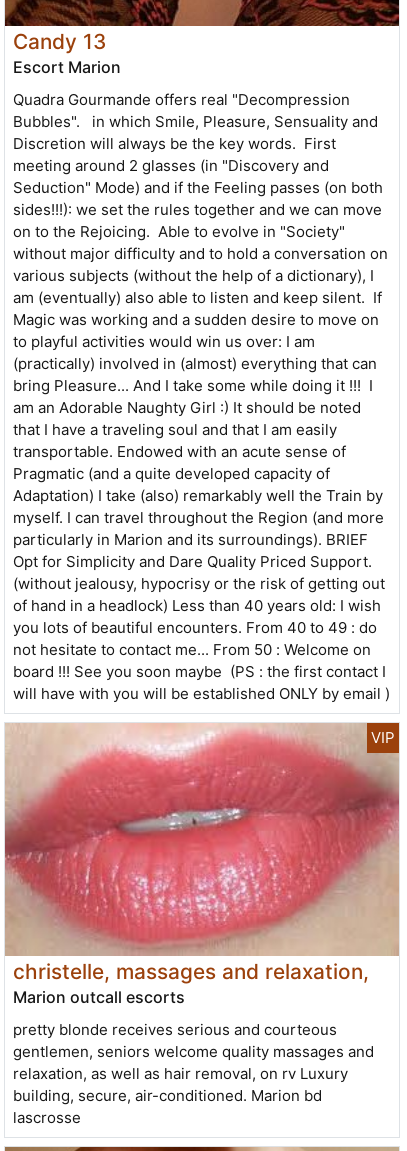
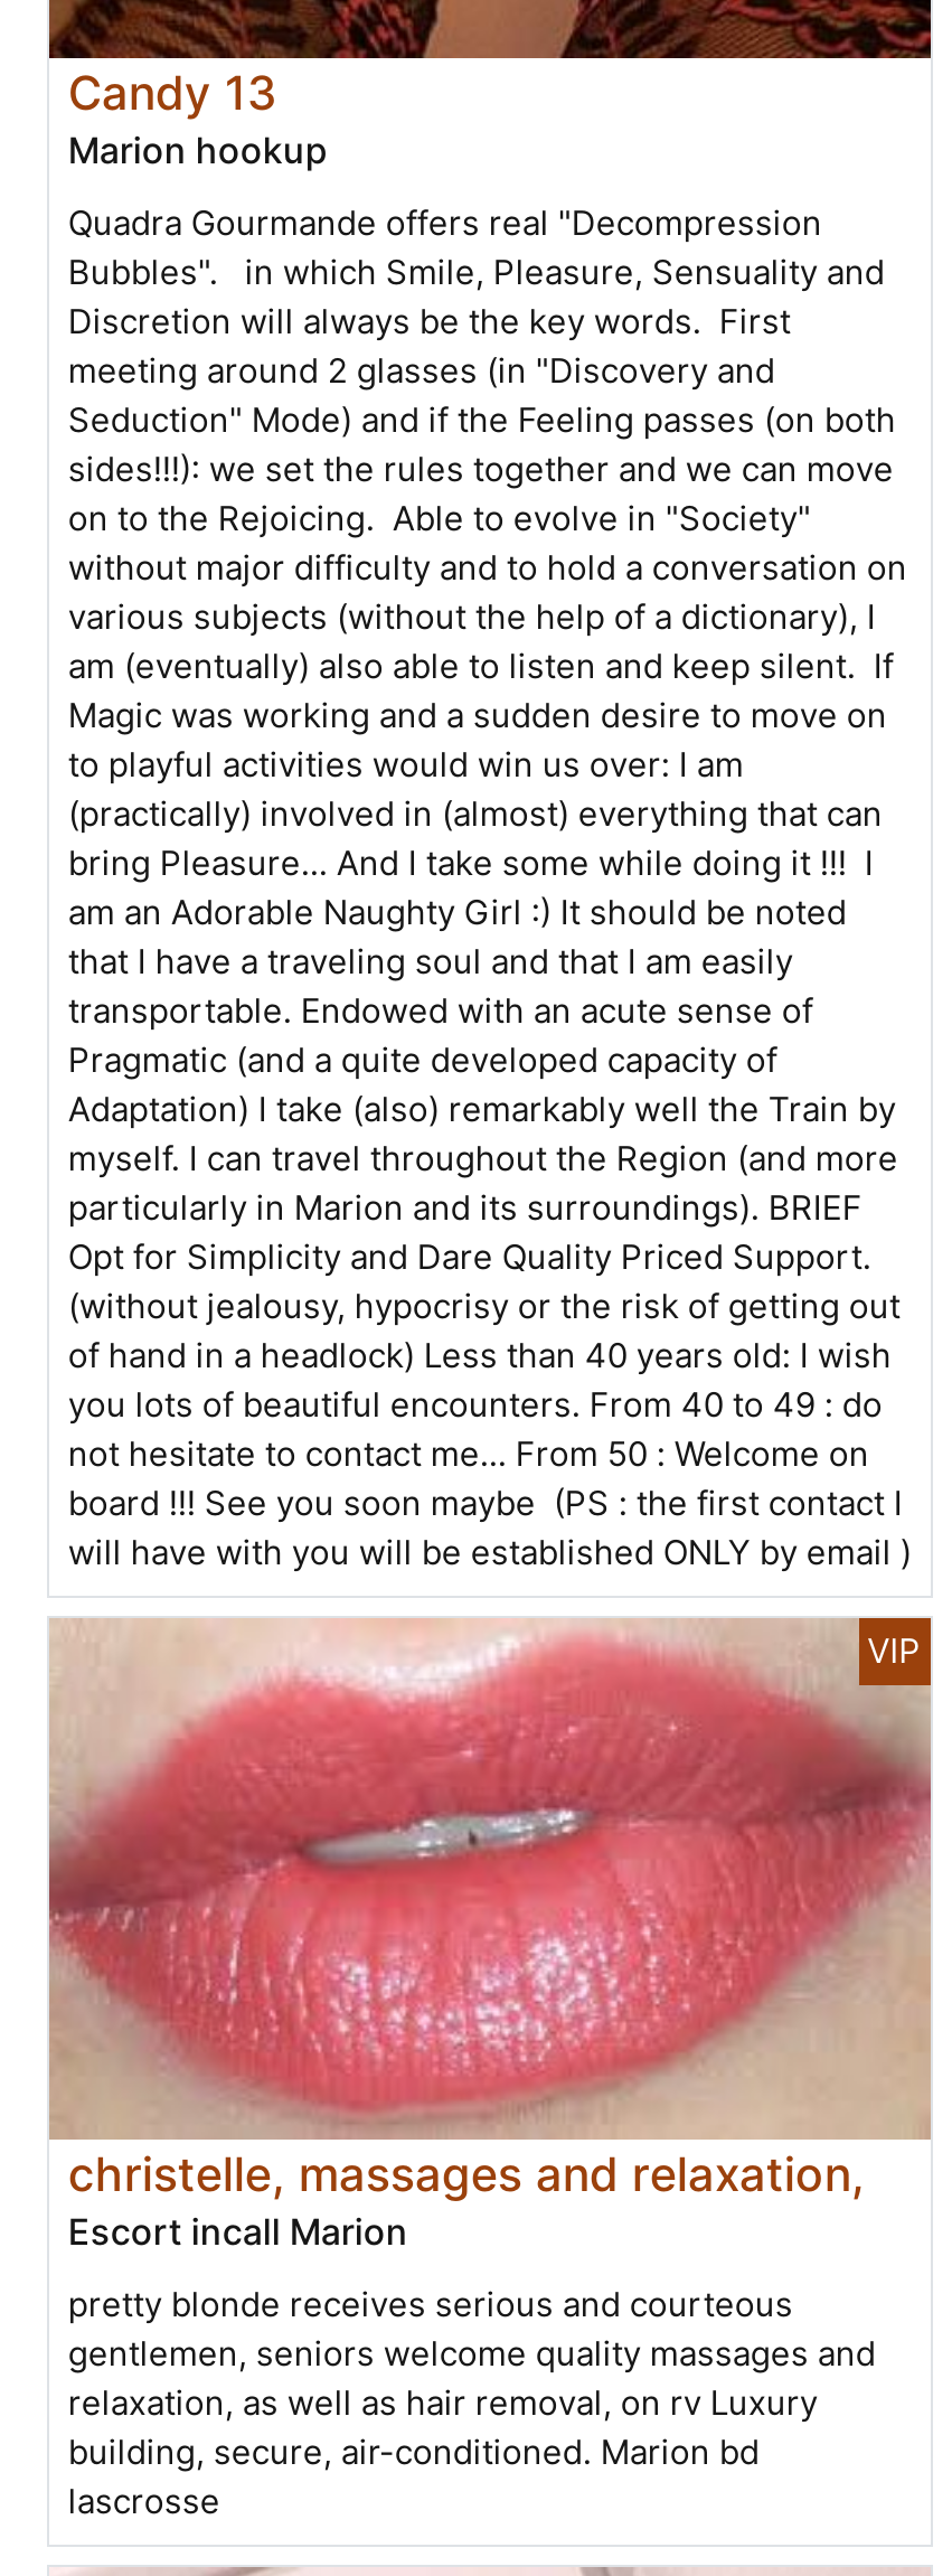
- Escort Marion
+ Marion hookup

- Marion outcall escorts
+ Escort incall Marion
